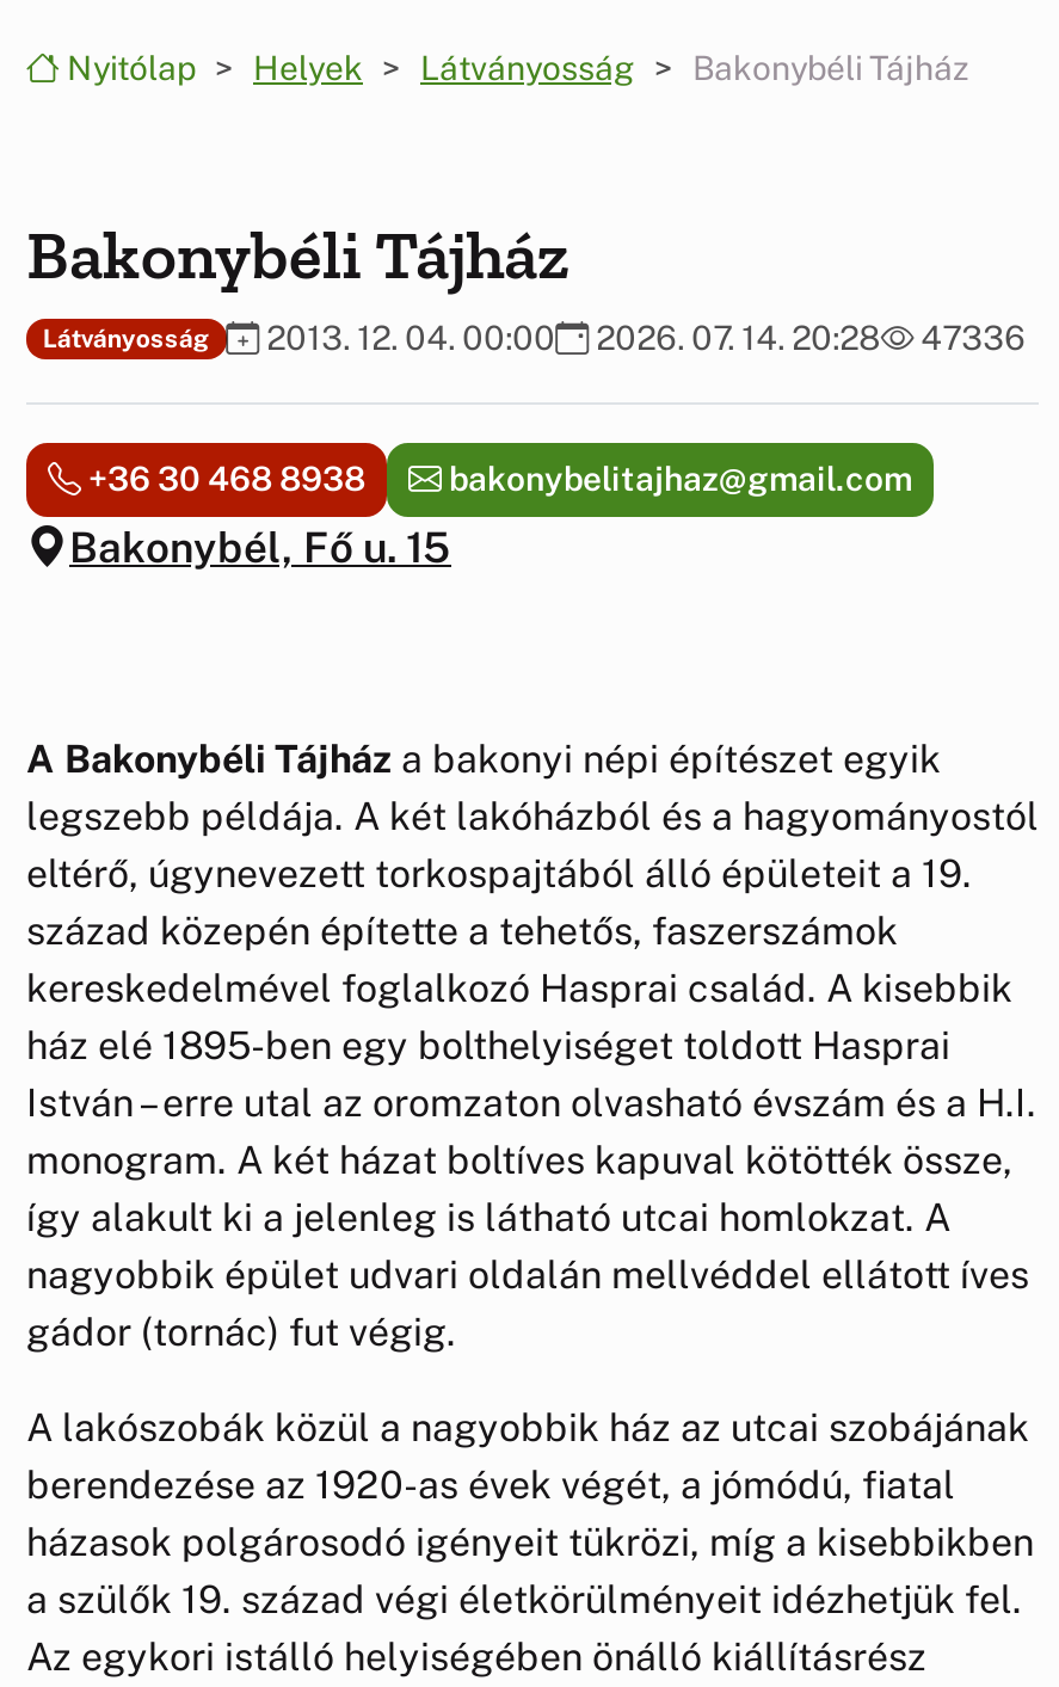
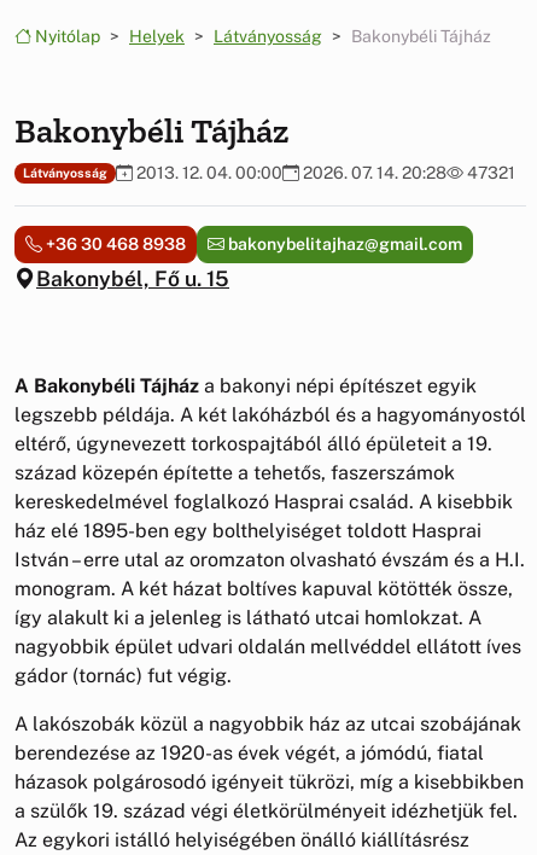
- Látványosság 2013. 12. 04. 00:00 2026. 07. 14. 20:28 47336
+ Látványosság 2013. 12. 04. 00:00 2026. 07. 14. 20:28 47321
